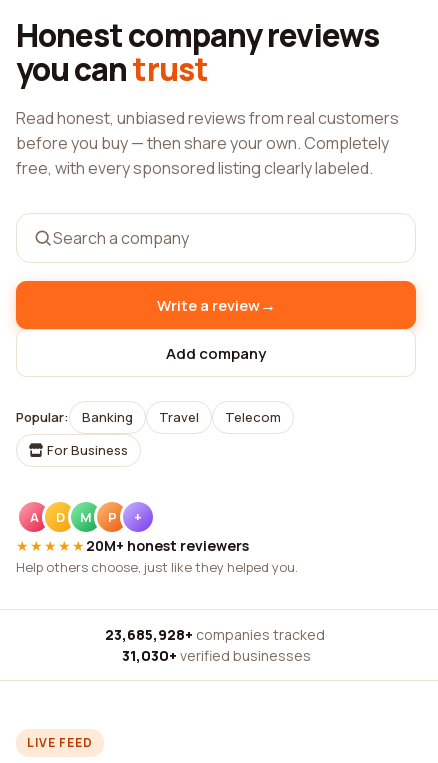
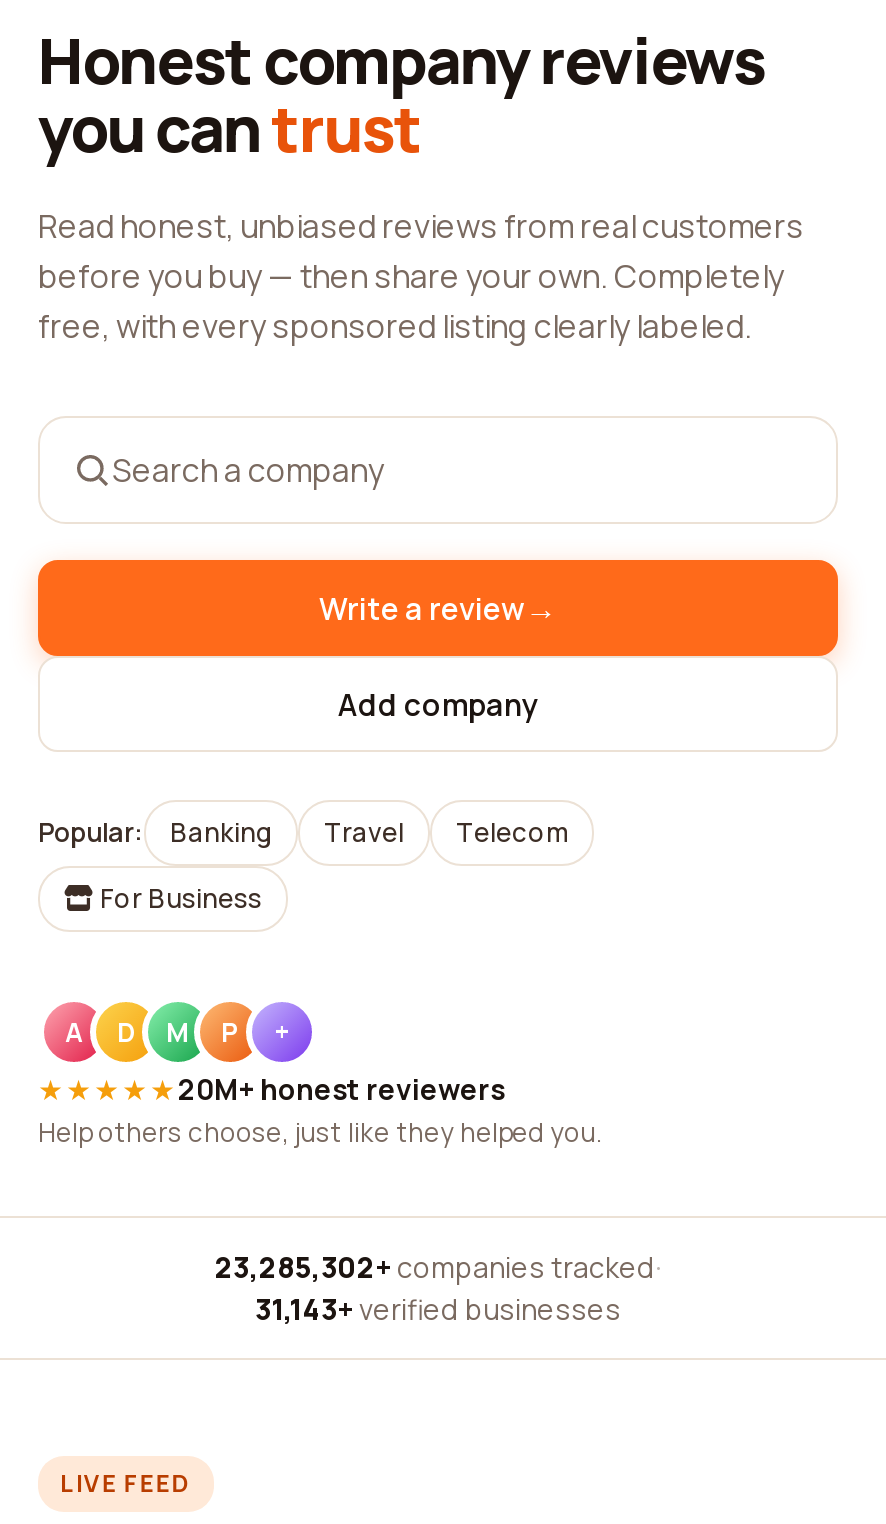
- 23,685,928+ companies tracked ·
+ 23,285,302+ companies tracked ·

- 31,030+ verified businesses
+ 31,143+ verified businesses
